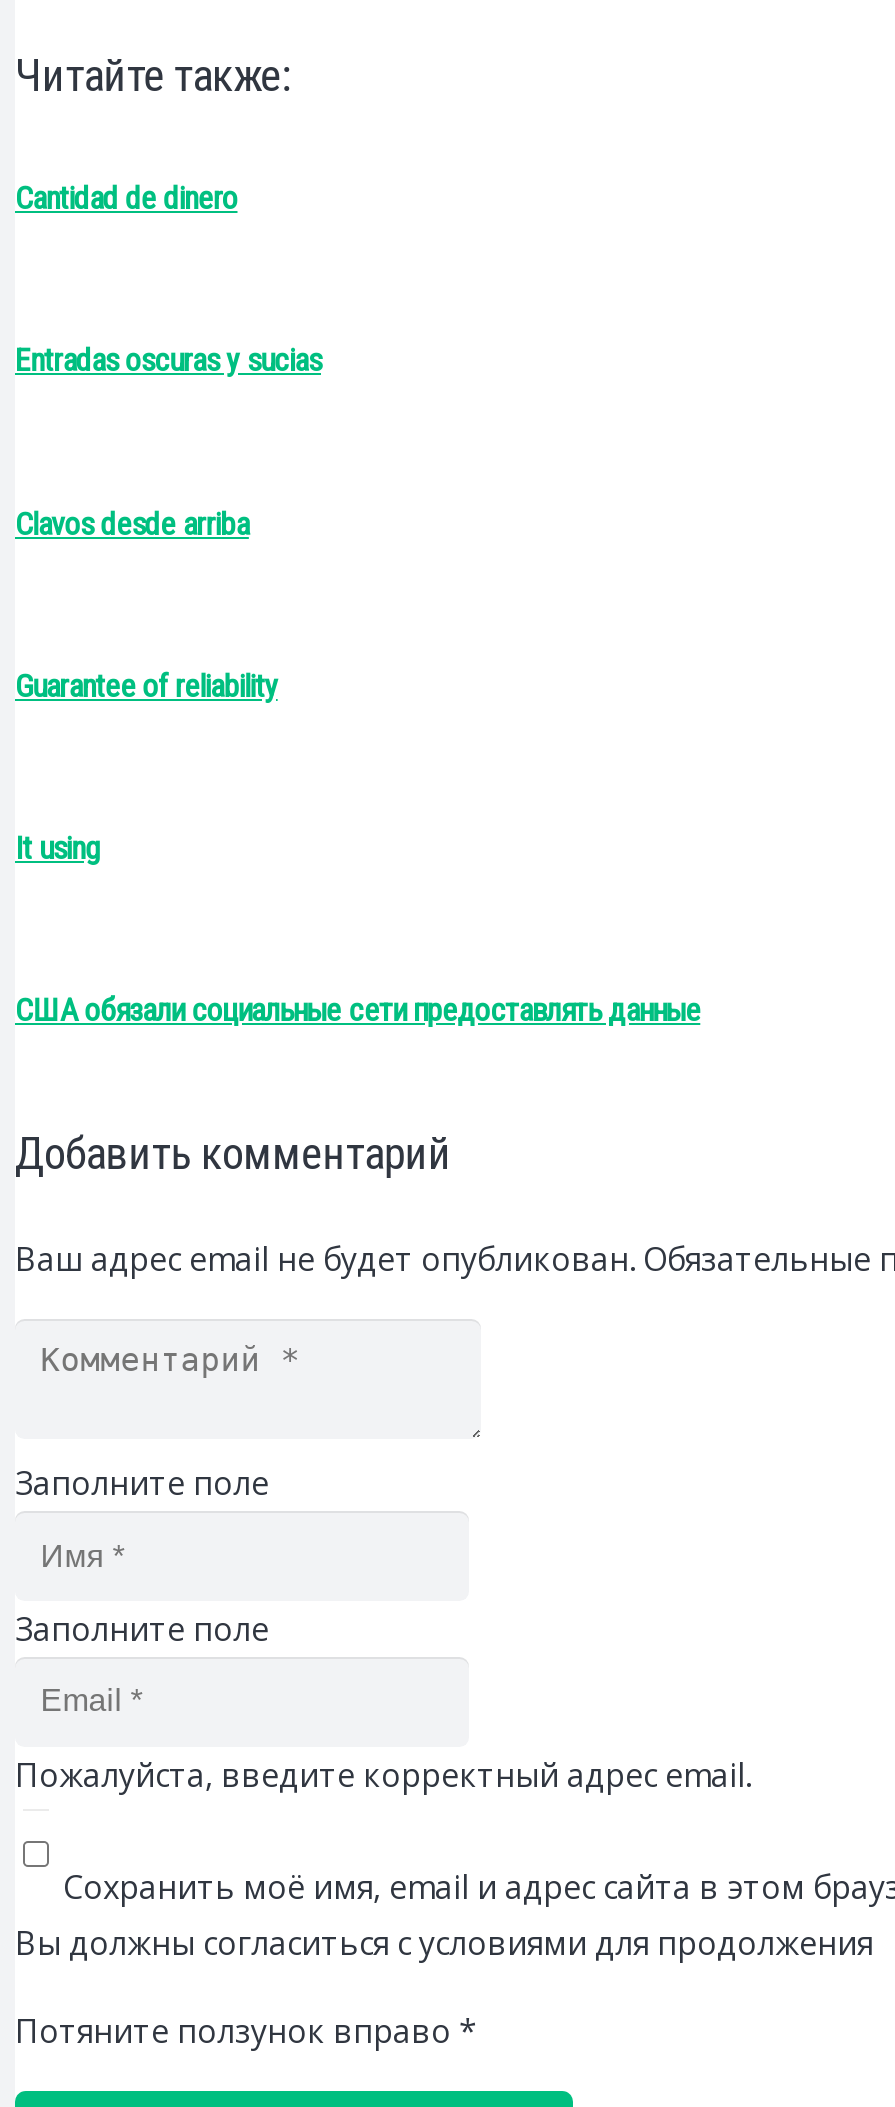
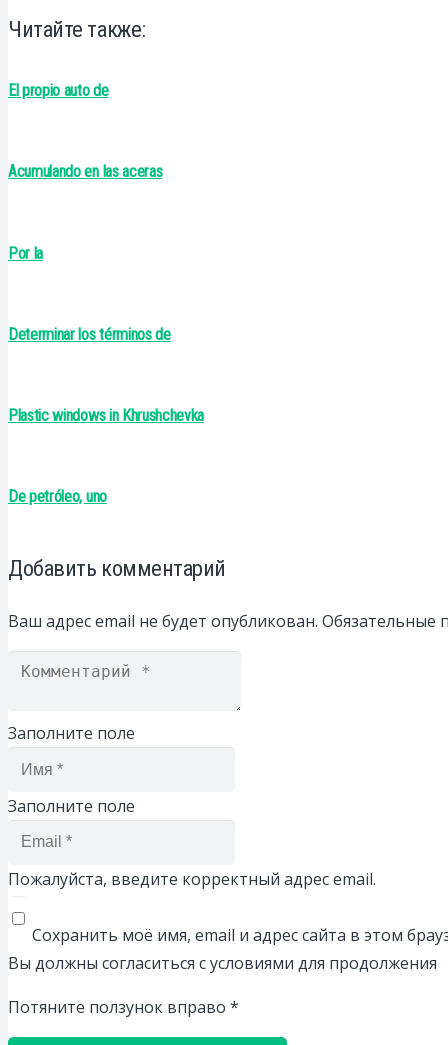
- Cantidad de dinero
+ El propio auto de

- Entradas oscuras y sucias
+ Acumulando en las aceras

- Clavos desde arriba
+ Por la

- Guarantee of reliability
+ Determinar los términos de

- It using
+ Plastic windows in Khrushchevka

- США обязали социальные сети предоставлять данные
+ De petróleo, uno
